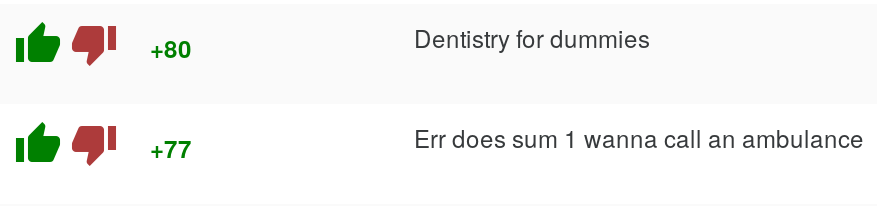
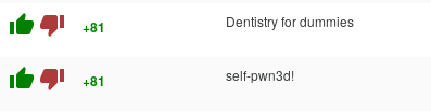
- +80
+ +81

- +77
- Err does sum 1 wanna call an ambulance
+ +81
+ self-pwn3d!
